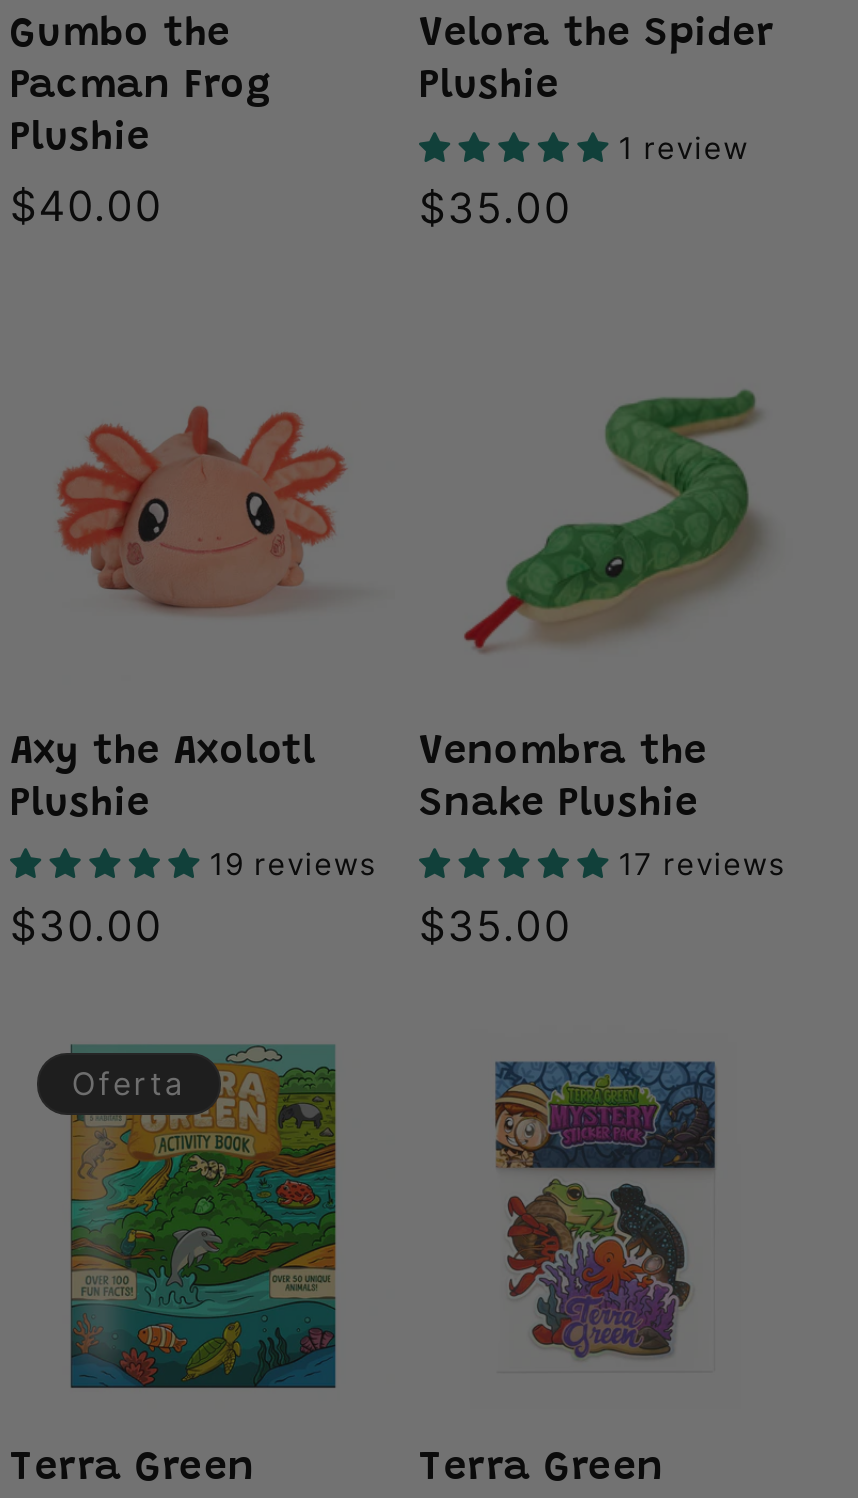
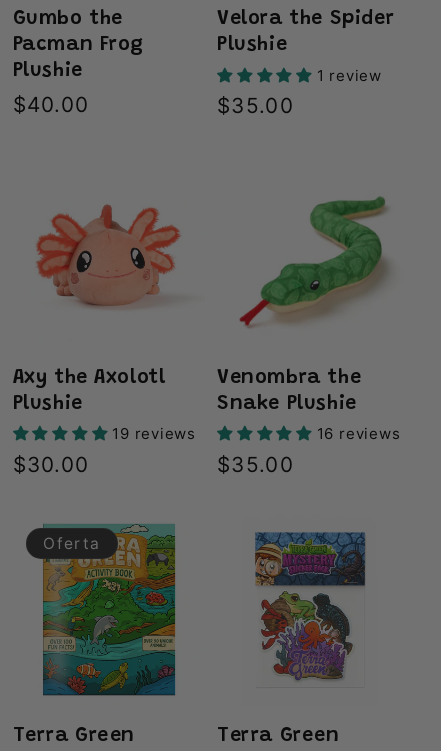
- 17 reviews
+ 16 reviews
